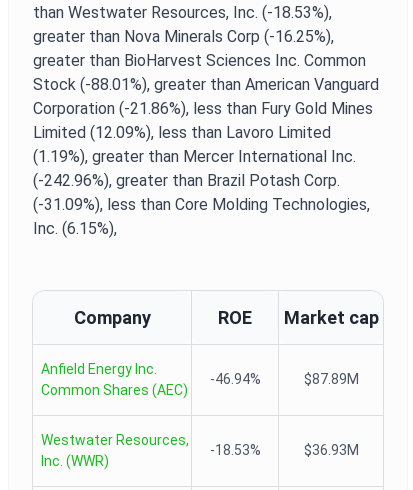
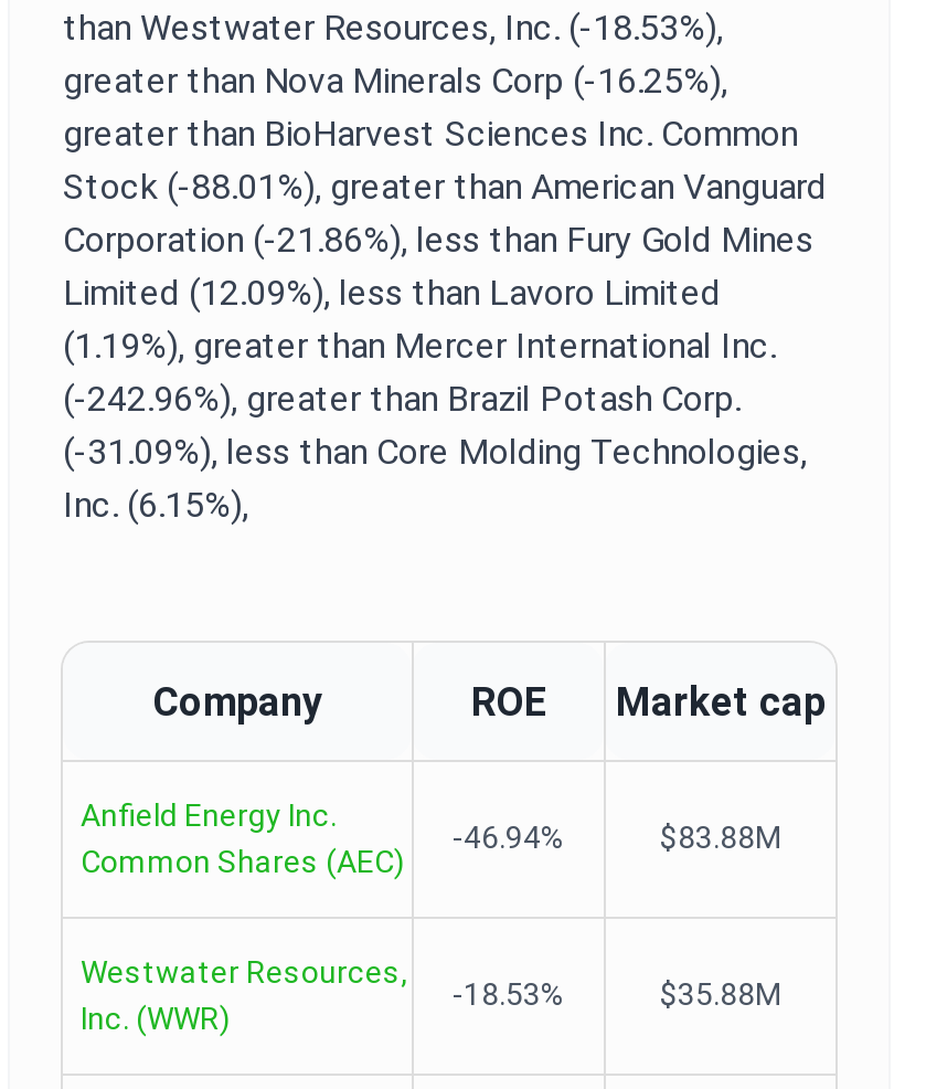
- $87.89M
+ $83.88M

- $36.93M
+ $35.88M
